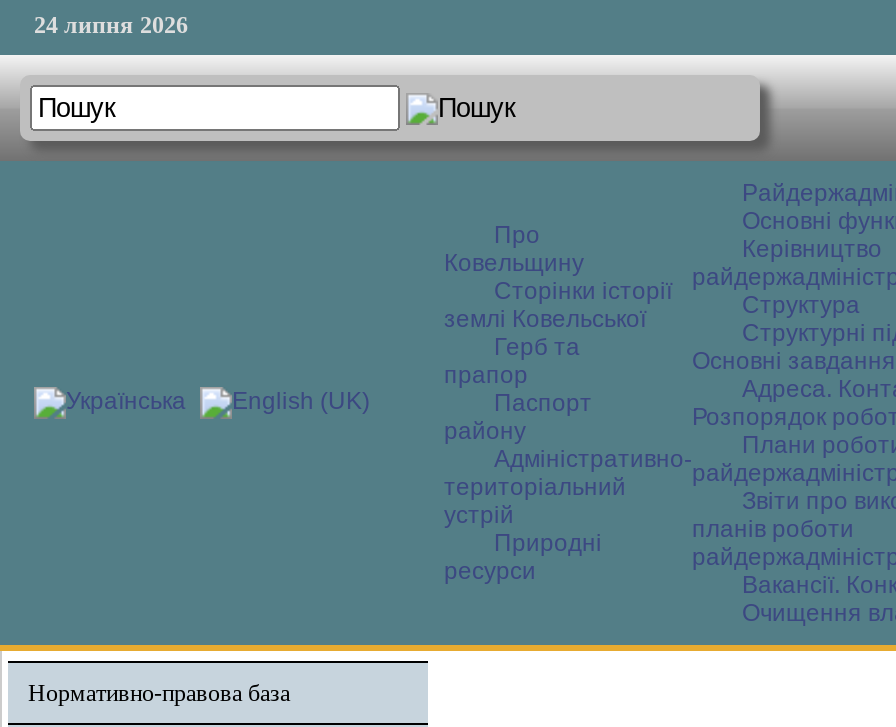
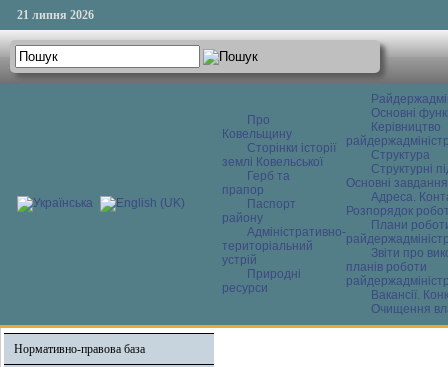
- 24 липня 2026
+ 21 липня 2026
